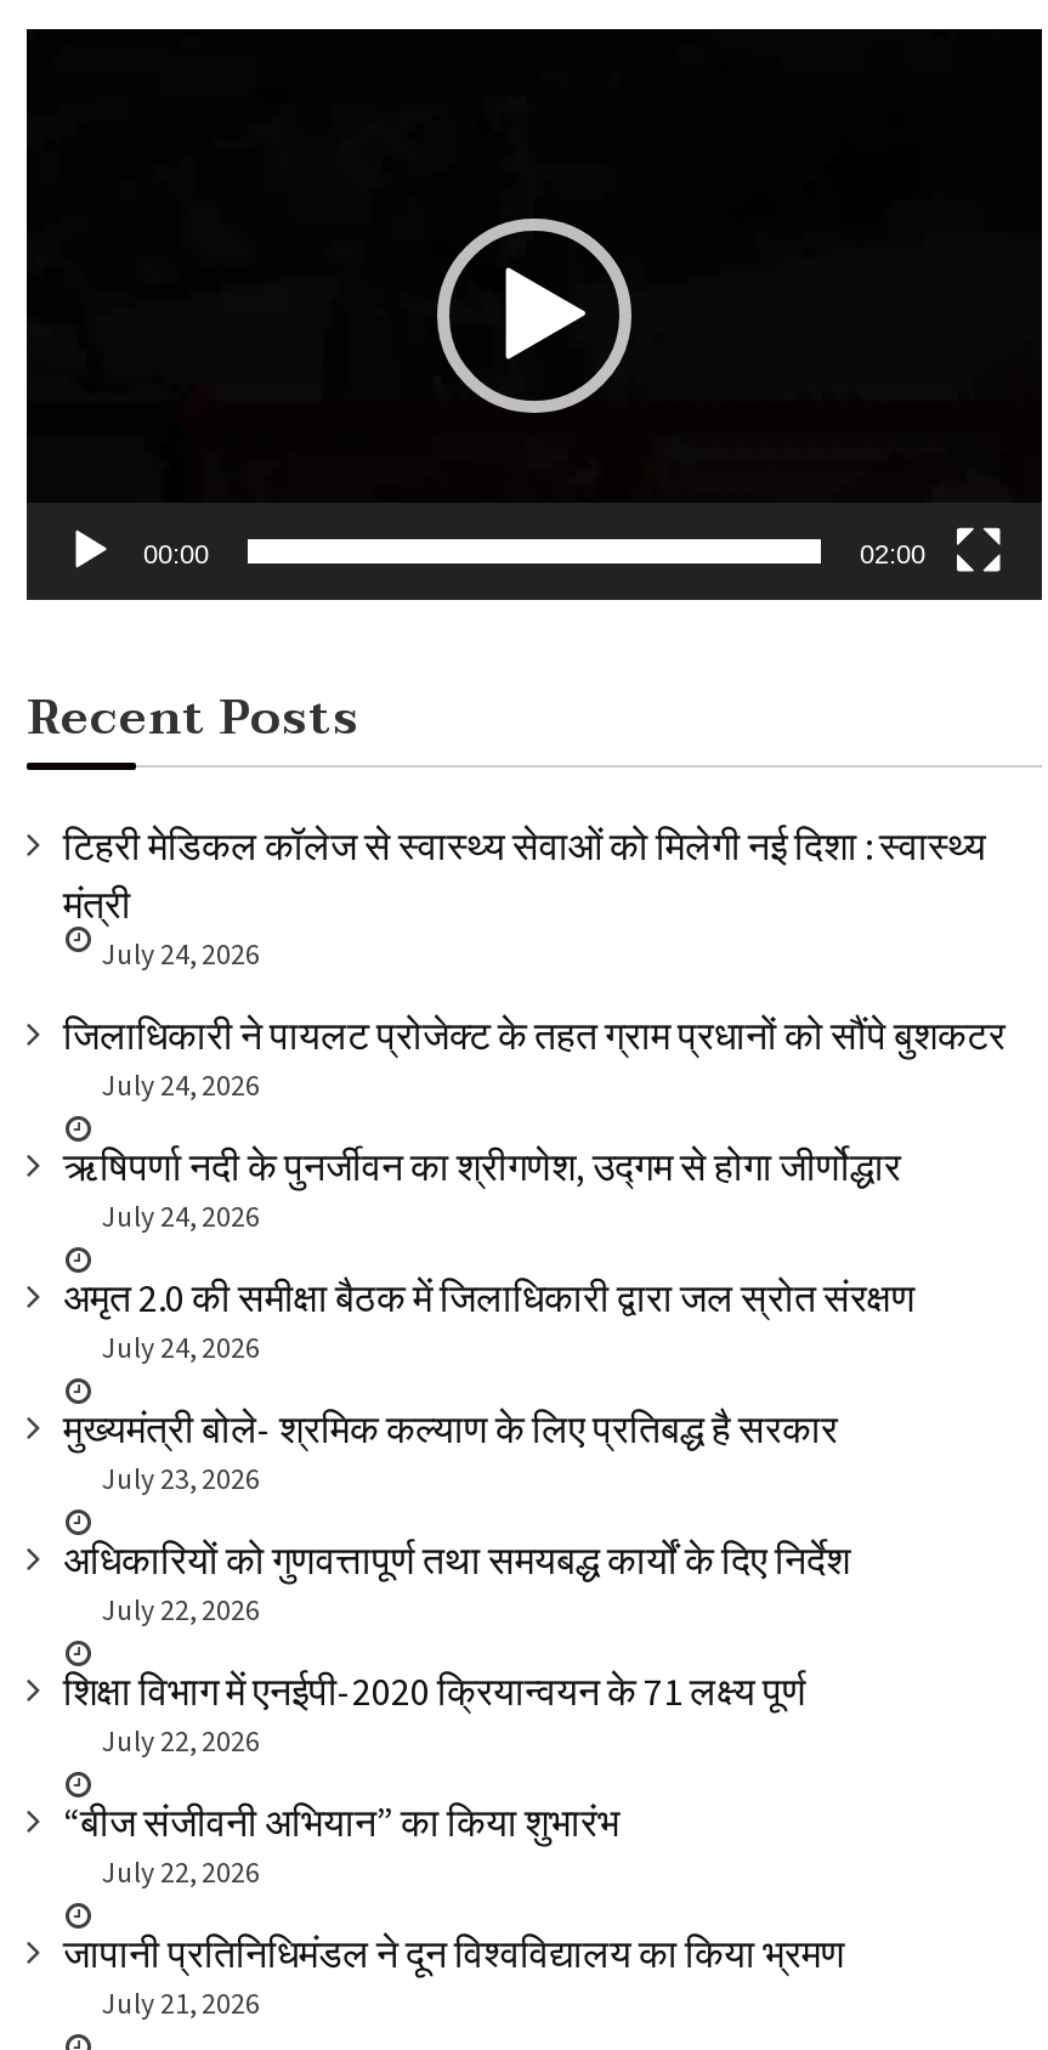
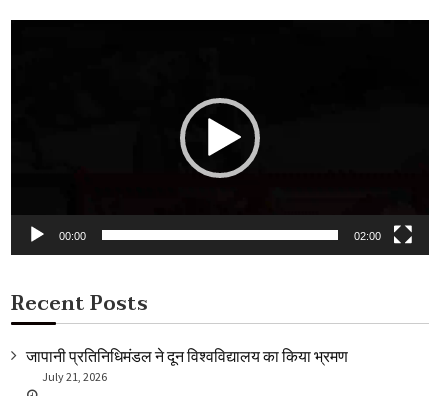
- टिहरी मेडिकल कॉलेज से स्वास्थ्य सेवाओं को मिलेगी नई दिशा : स्वास्थ्य
- मंत्री
- July 24, 2026
- जिलाधिकारी ने पायलट प्रोजेक्ट के तहत ग्राम प्रधानों को सौंपे बुशकटर
- July 24, 2026
- ऋषिपर्णा नदी के पुनर्जीवन का श्रीगणेश, उद्गम से होगा जीर्णोद्धार
- July 24, 2026
- अमृत 2.0 की समीक्षा बैठक में जिलाधिकारी द्वारा जल स्रोत संरक्षण
- July 24, 2026
- मुख्यमंत्री बोले- श्रमिक कल्याण के लिए प्रतिबद्ध है सरकार
- July 23, 2026
- अधिकारियों को गुणवत्तापूर्ण तथा समयबद्ध कार्यों के दिए निर्देश
- July 22, 2026
- शिक्षा विभाग में एनईपी-2020 क्रियान्वयन के 71 लक्ष्य पूर्ण
- July 22, 2026
- “बीज संजीवनी अभियान” का किया शुभारंभ
- July 22, 2026
